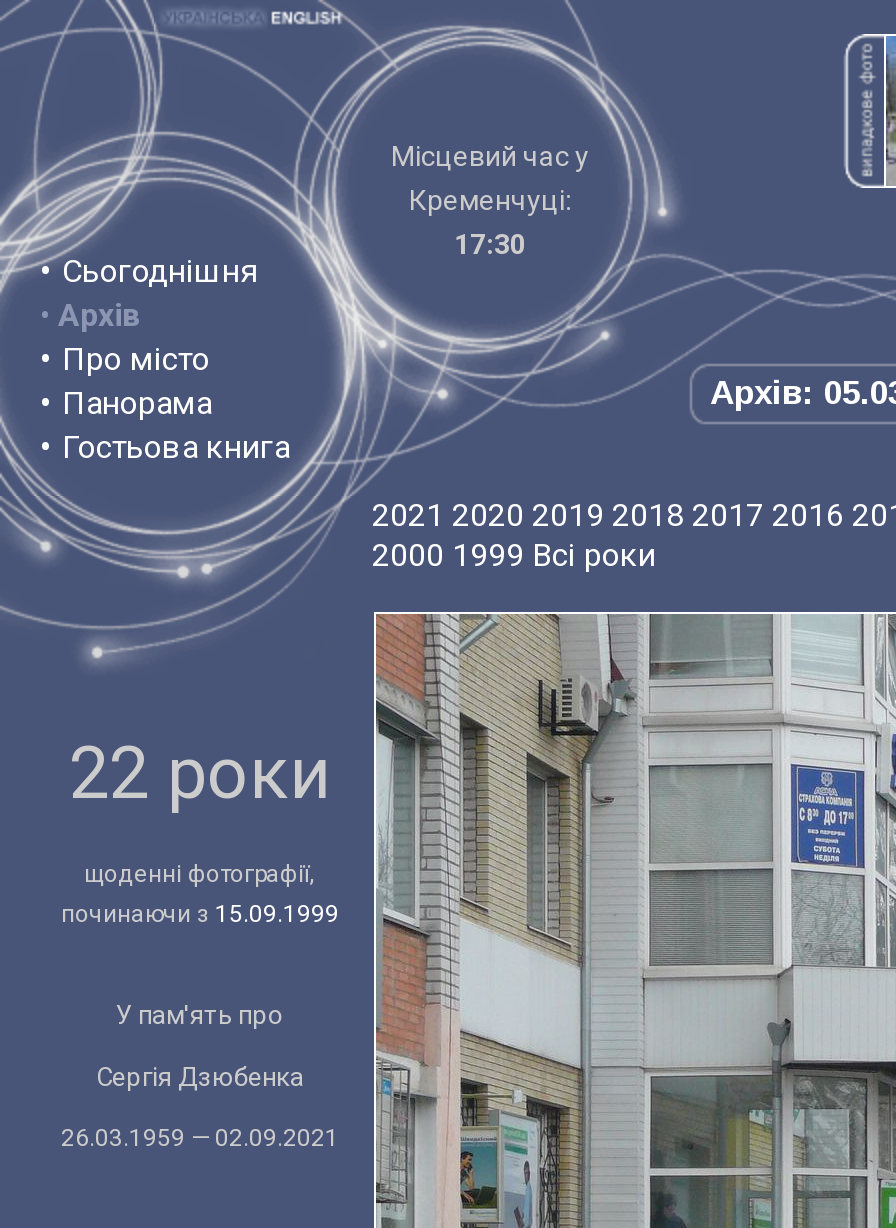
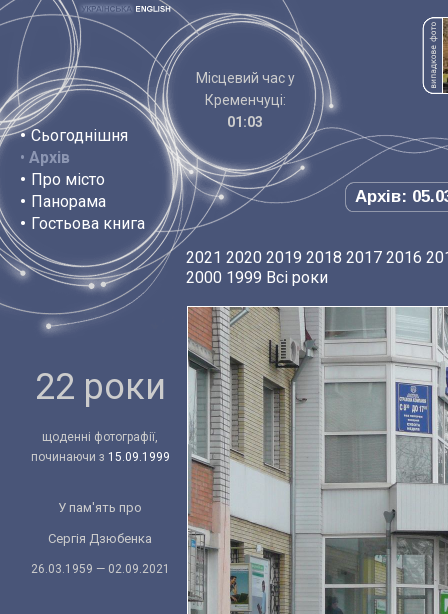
- 17:30
+ 01:03
